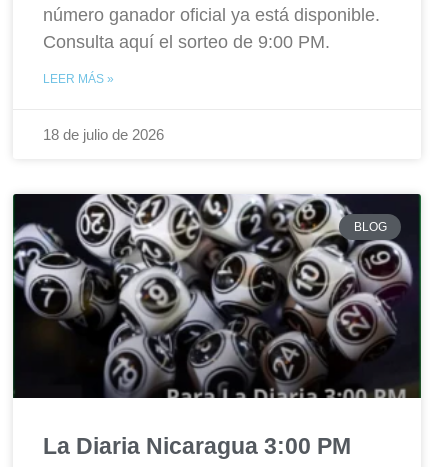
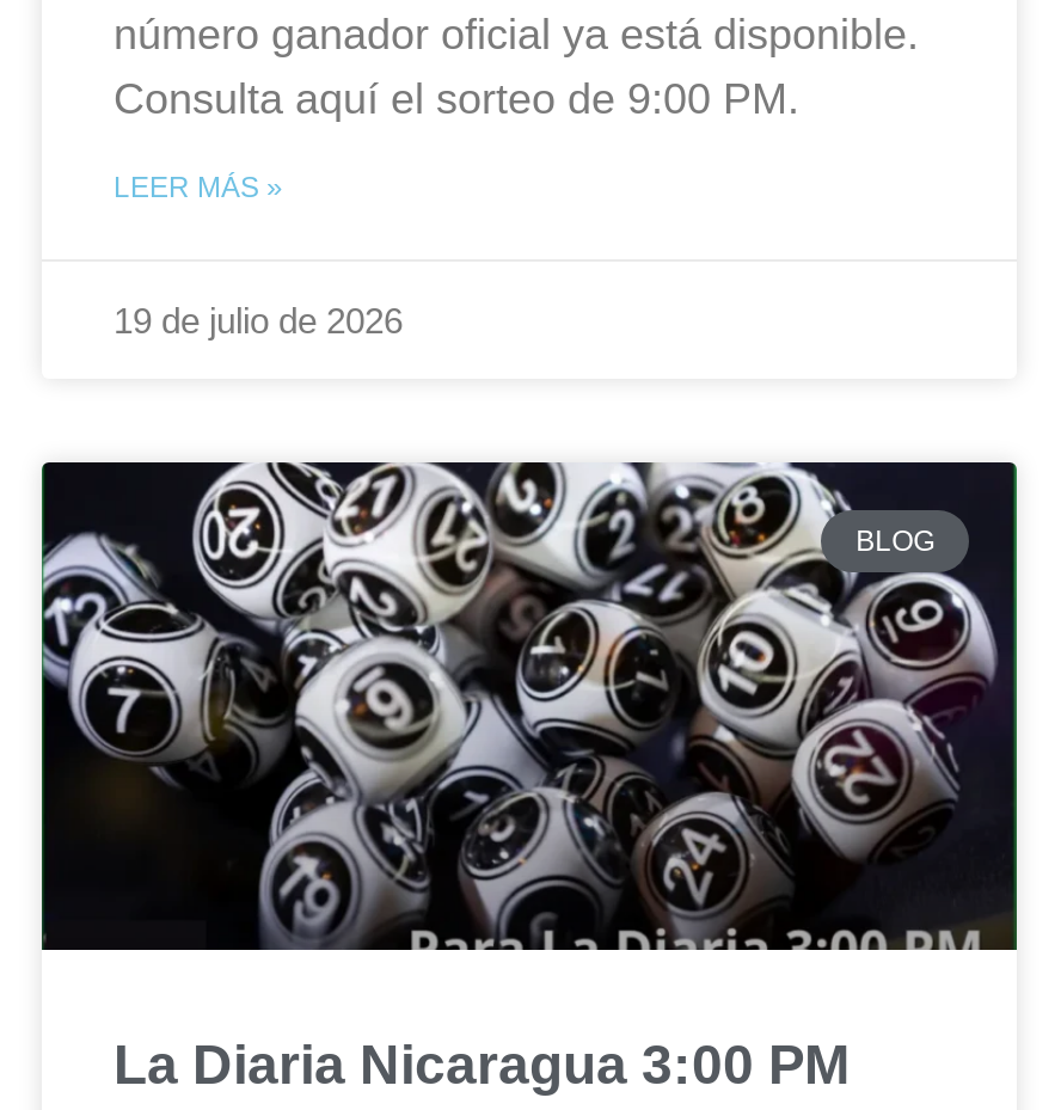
- 18 de julio de 2026
+ 19 de julio de 2026
